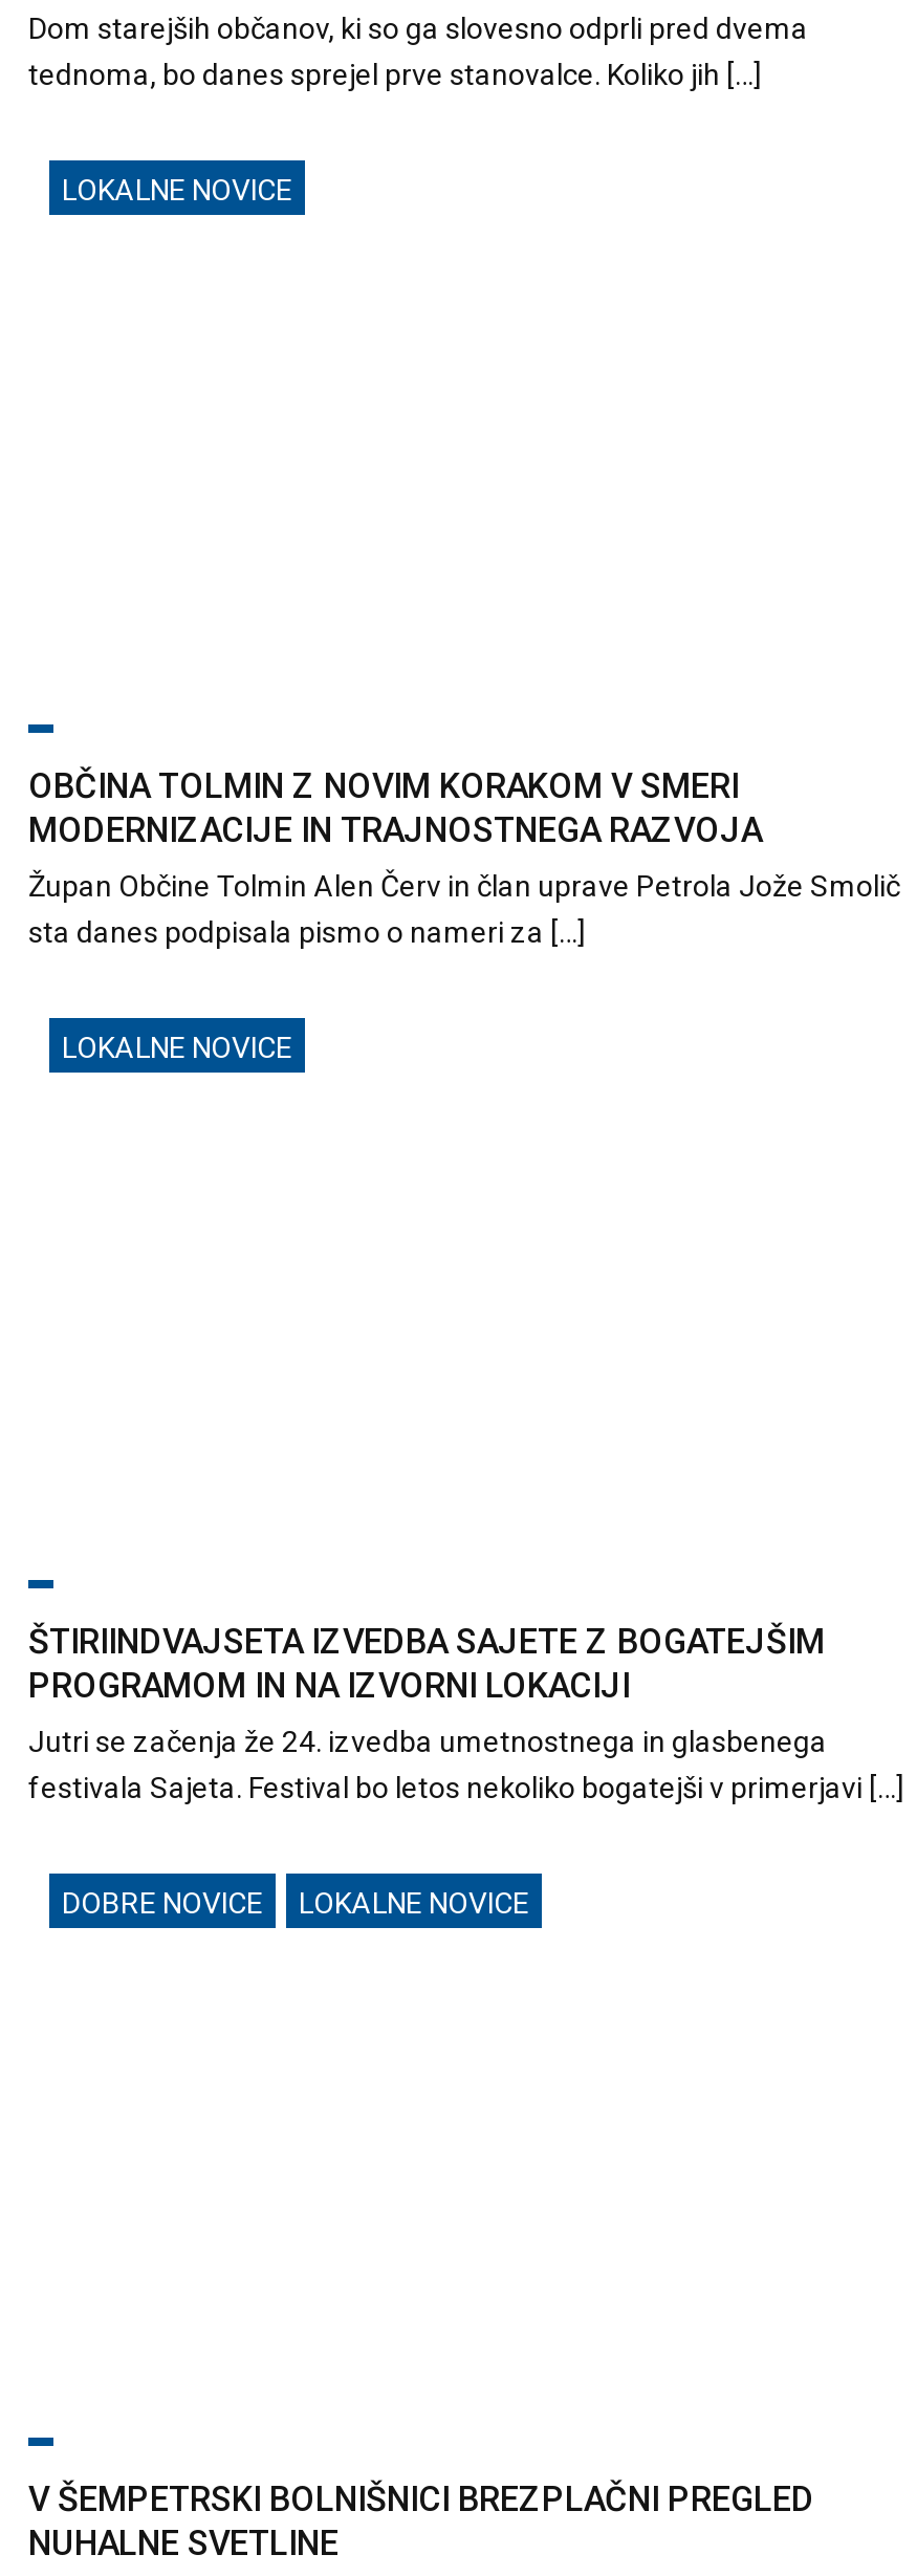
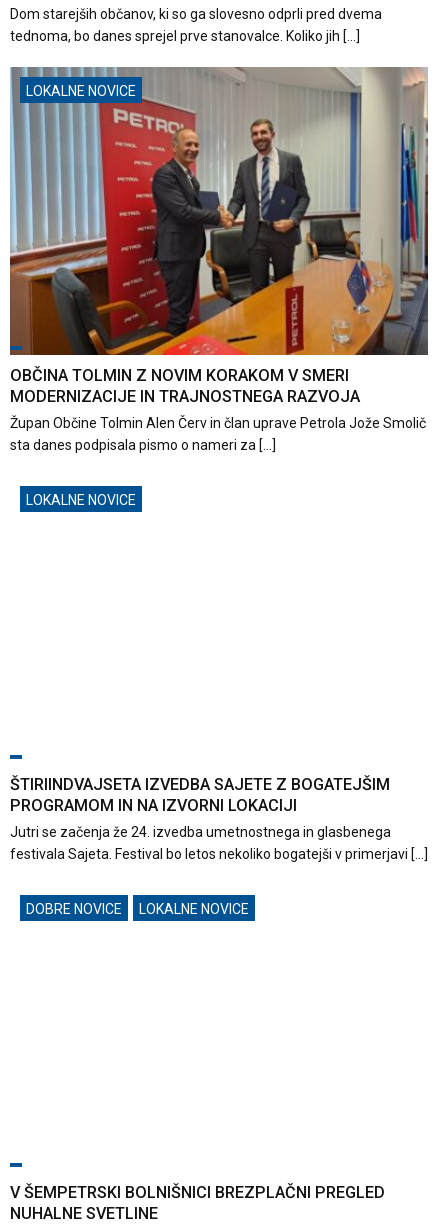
+ [image]
